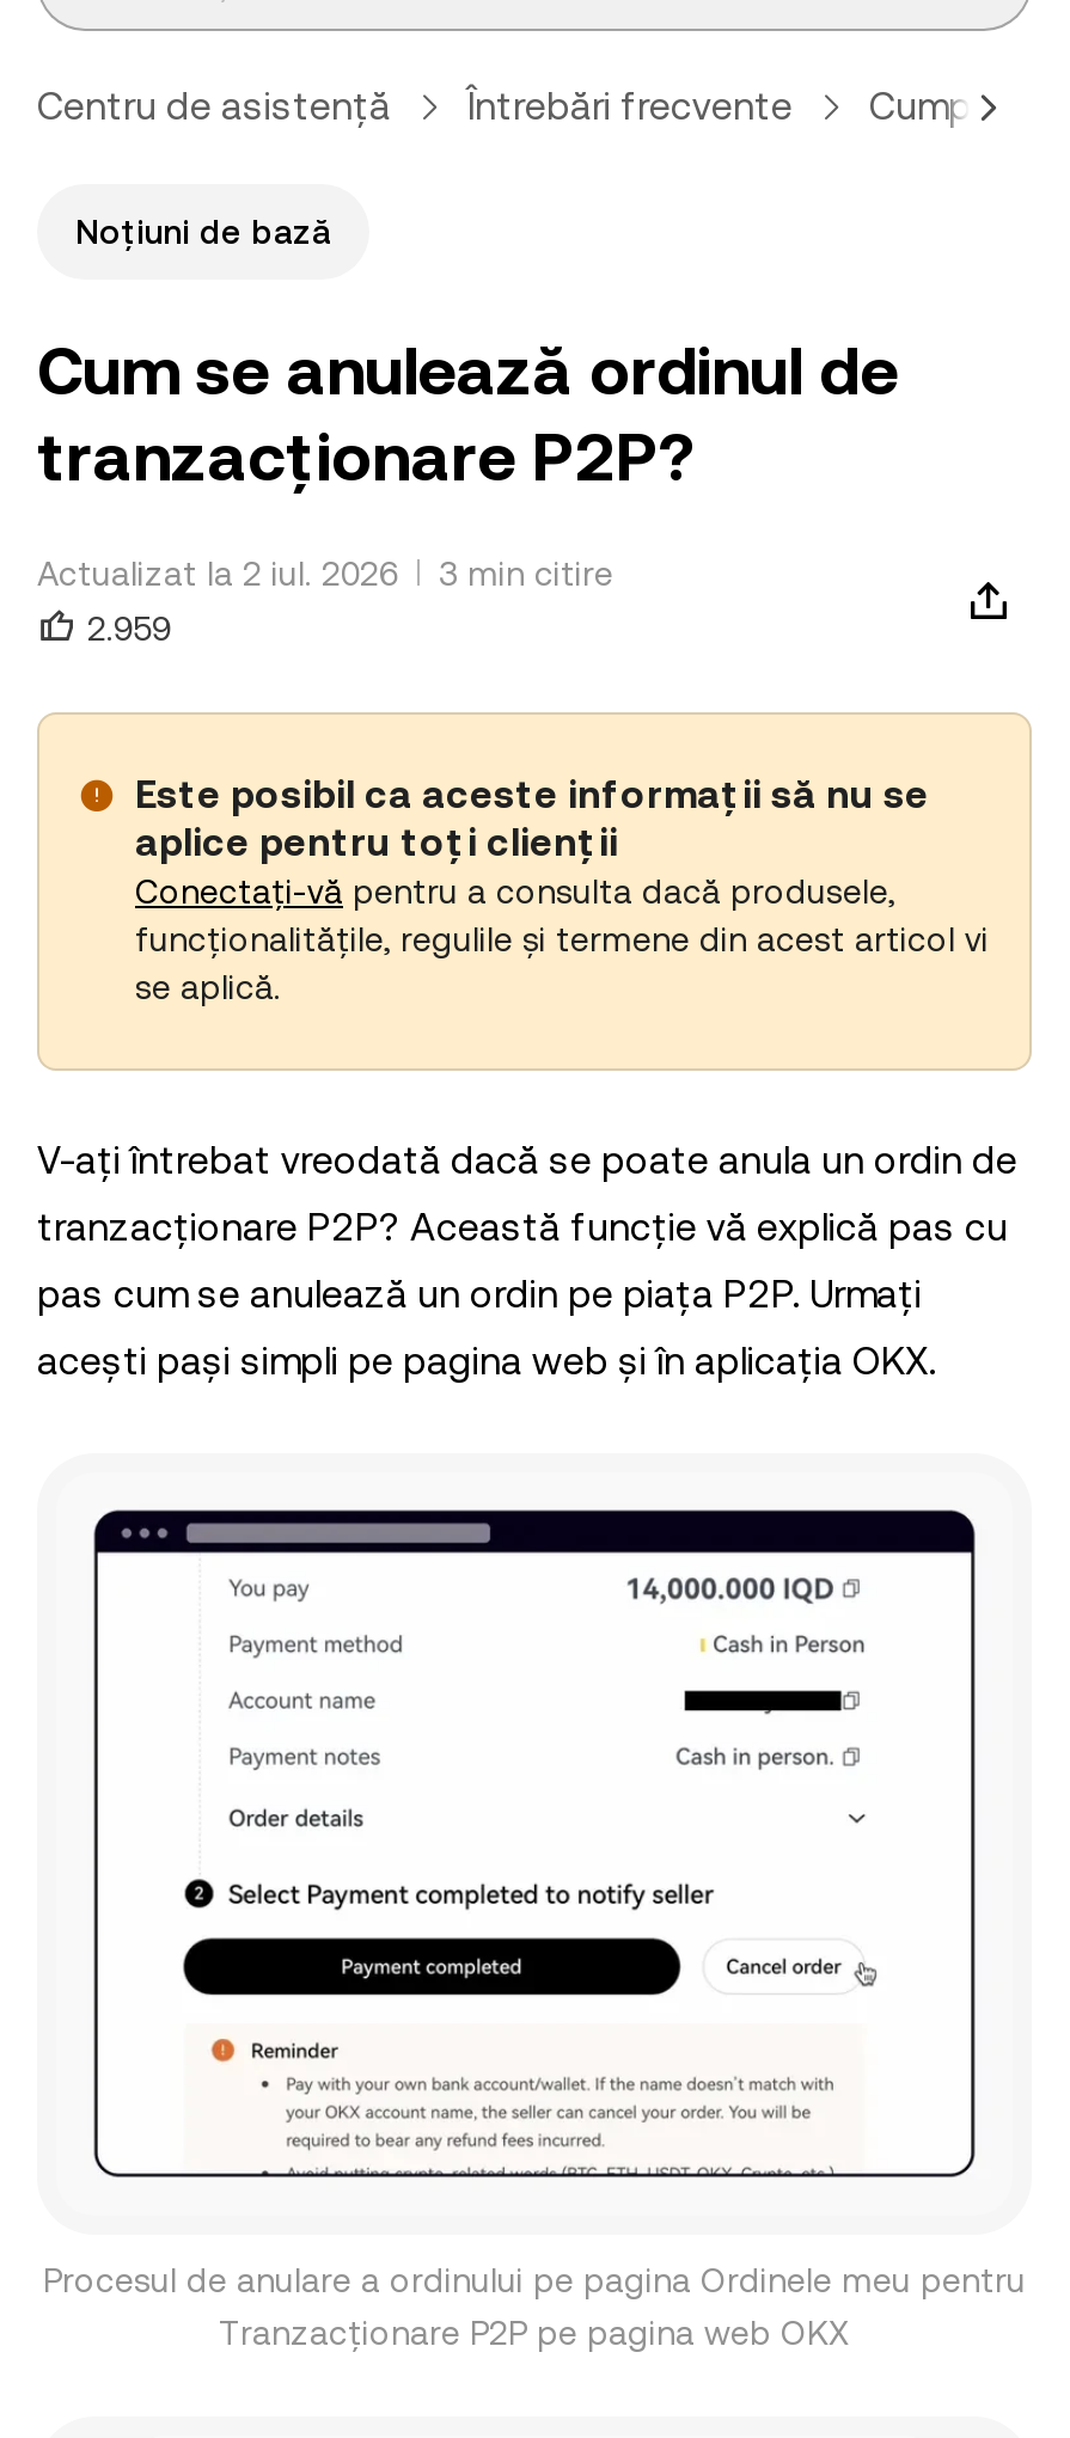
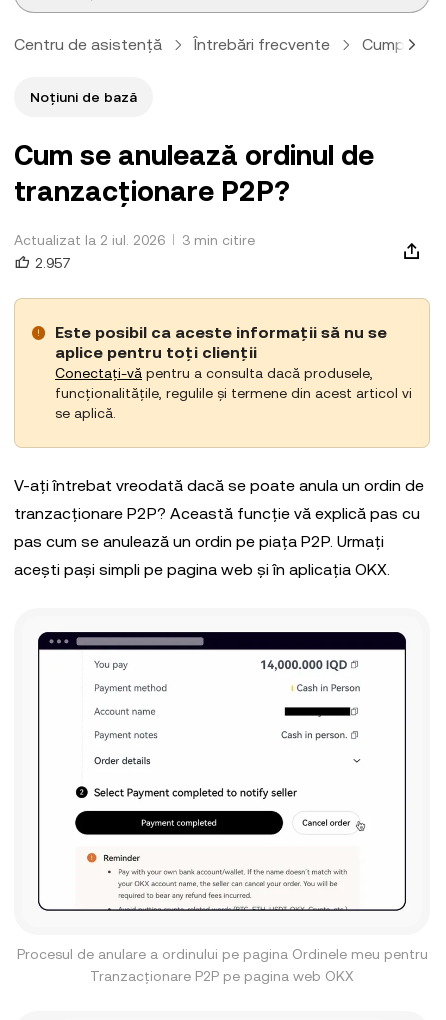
- 2.959
+ 2.957
